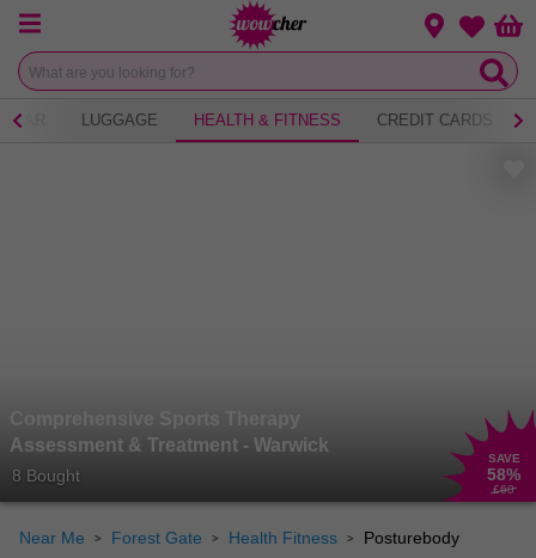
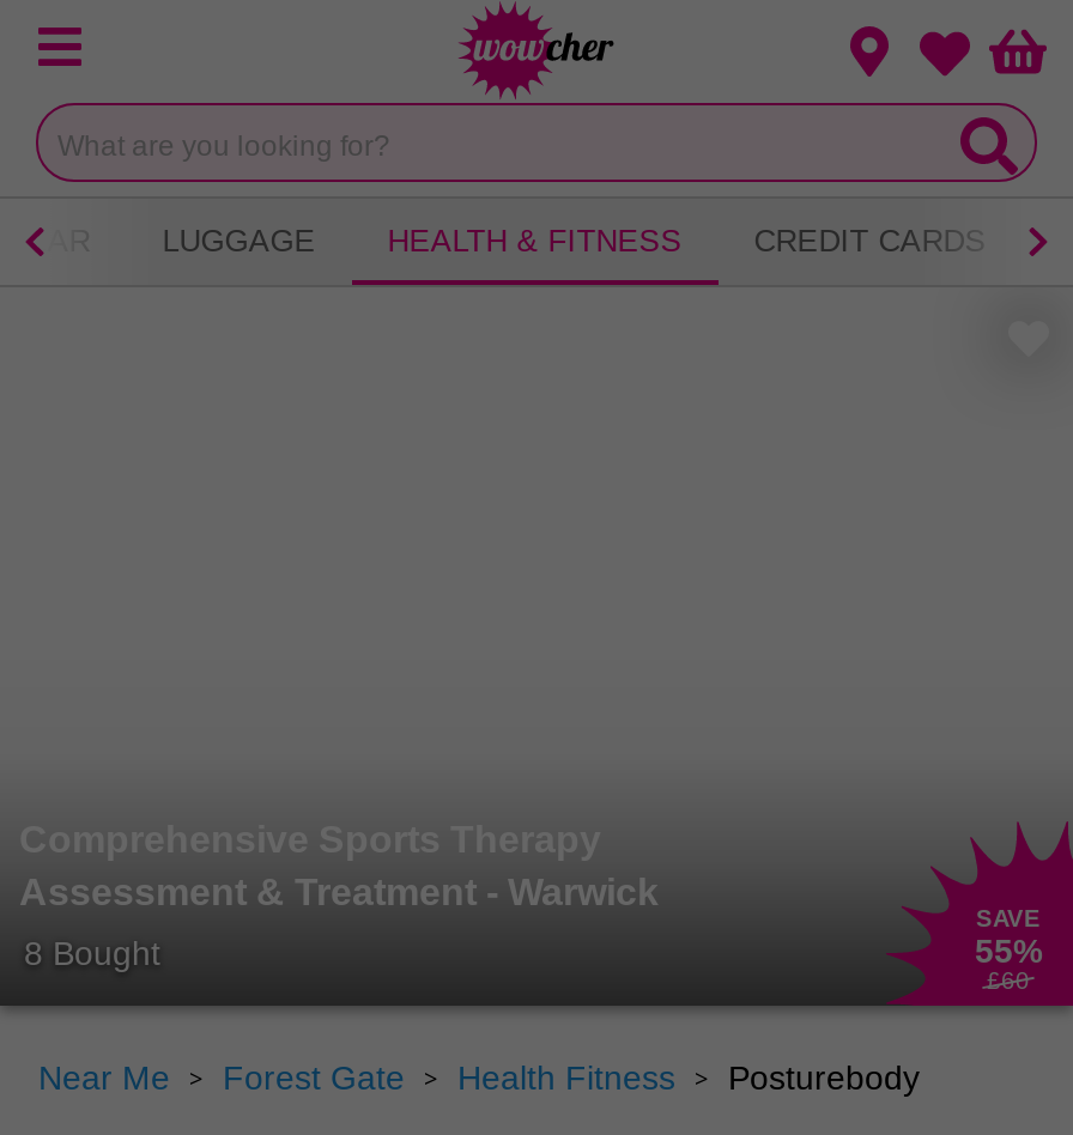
- 58%
+ 55%
